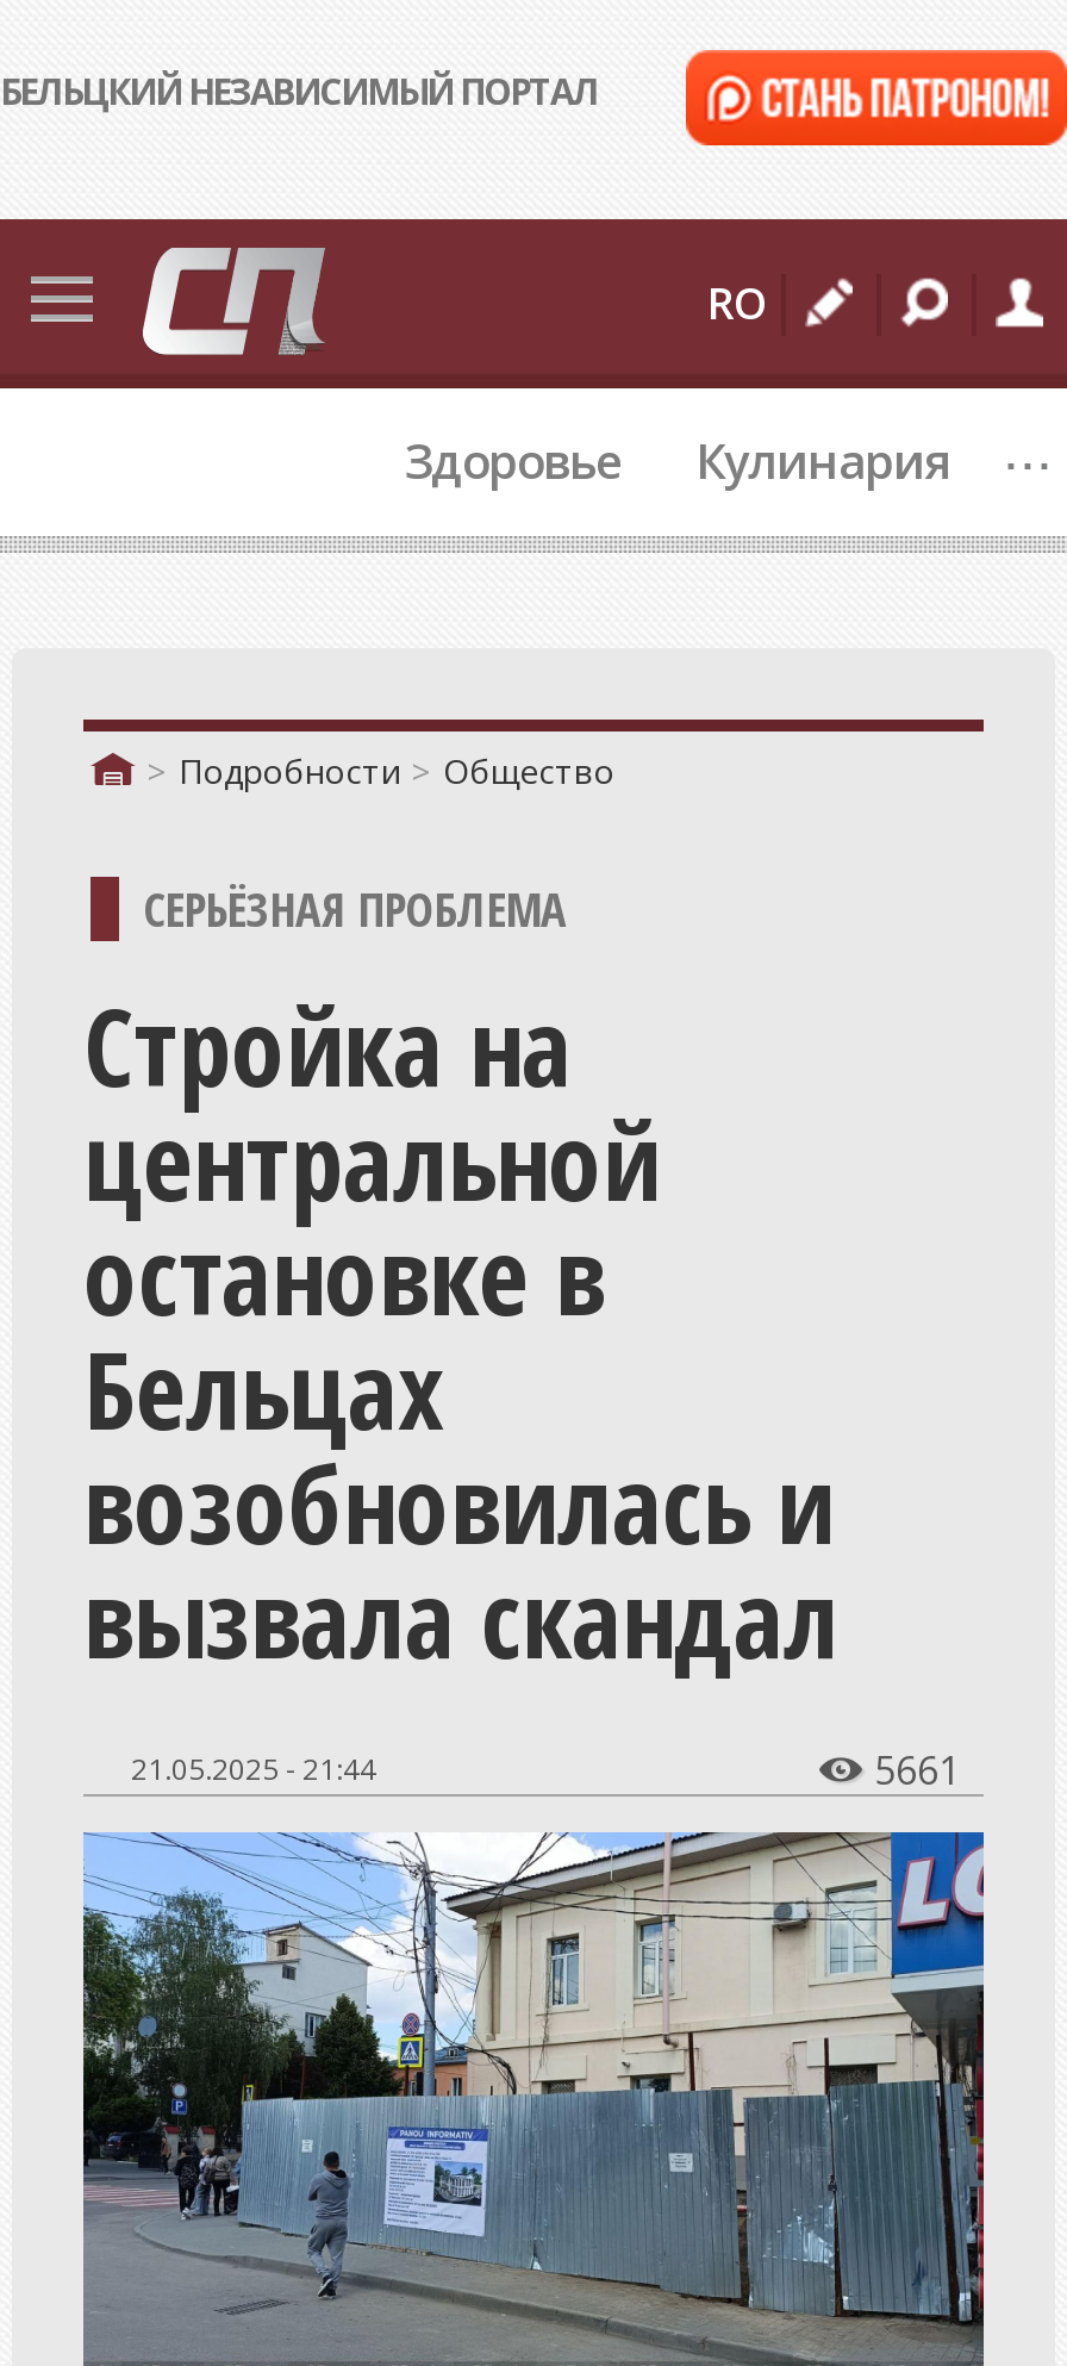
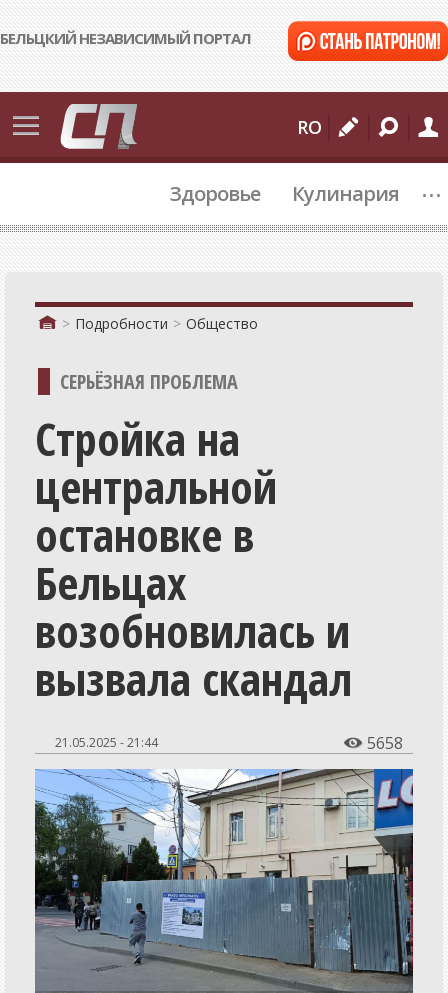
- 5661
+ 5658
